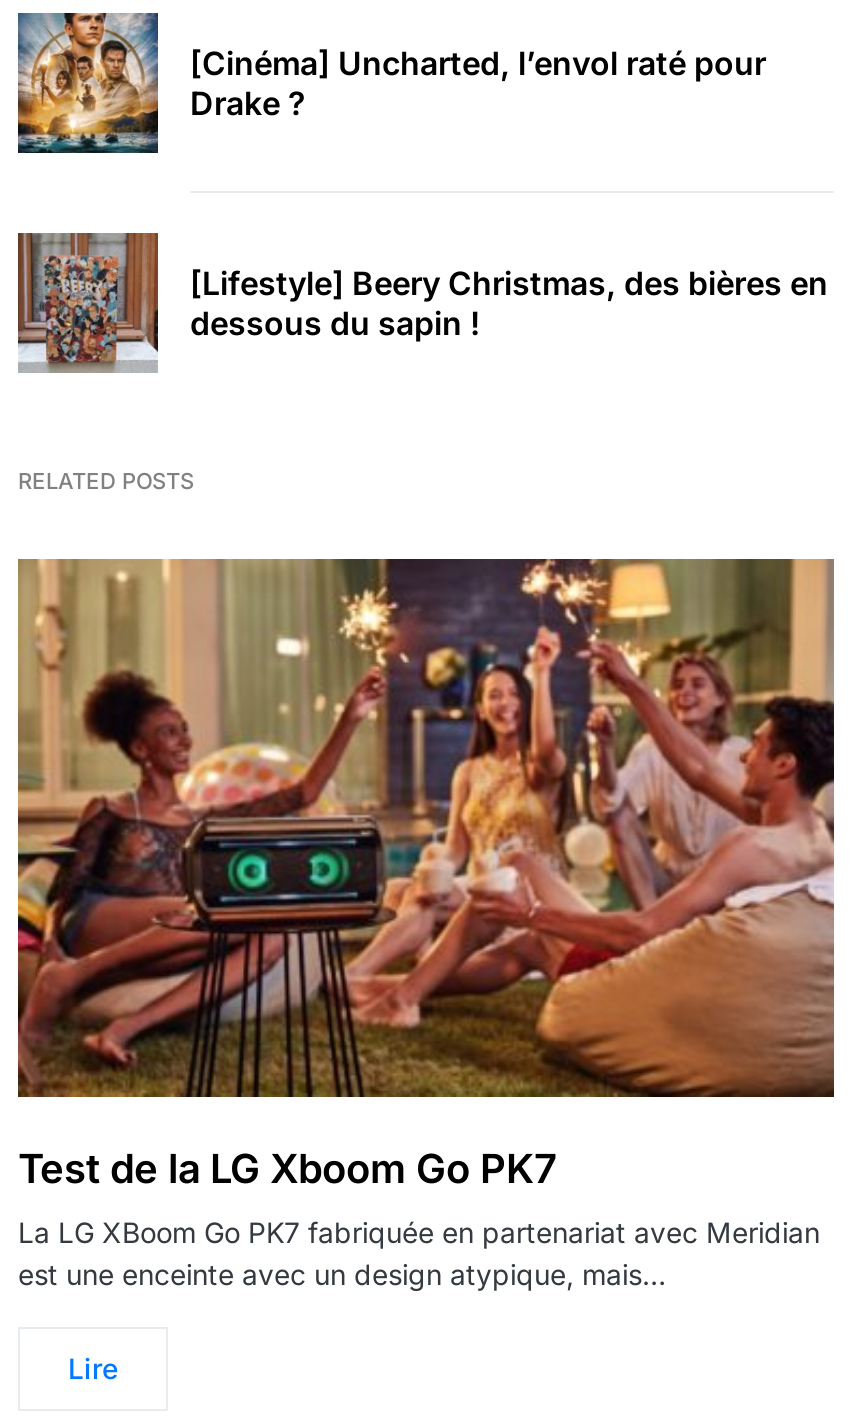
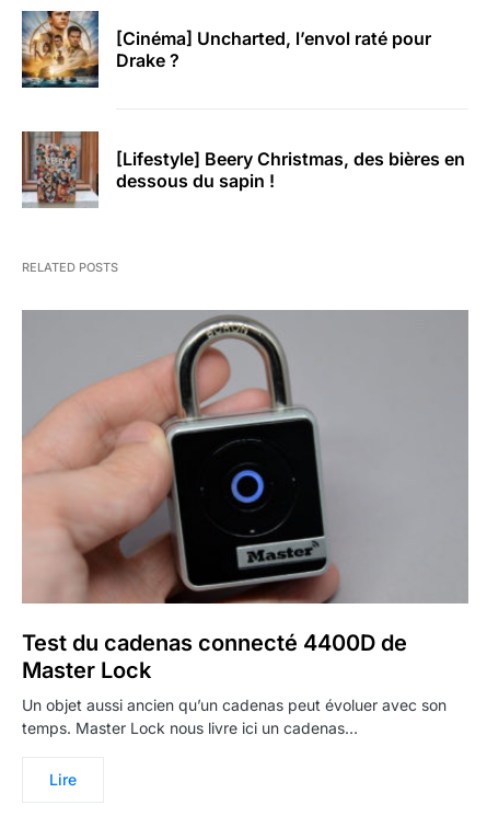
- [image]
- Test de la LG Xboom Go PK7
+ [image]
+ Test du cadenas connecté 4400D de
+ Master Lock

- La LG XBoom Go PK7 fabriquée en partenariat avec Meridian
- est une enceinte avec un design atypique, mais…
+ Un objet aussi ancien qu’un cadenas peut évoluer avec son
+ temps. Master Lock nous livre ici un cadenas…
